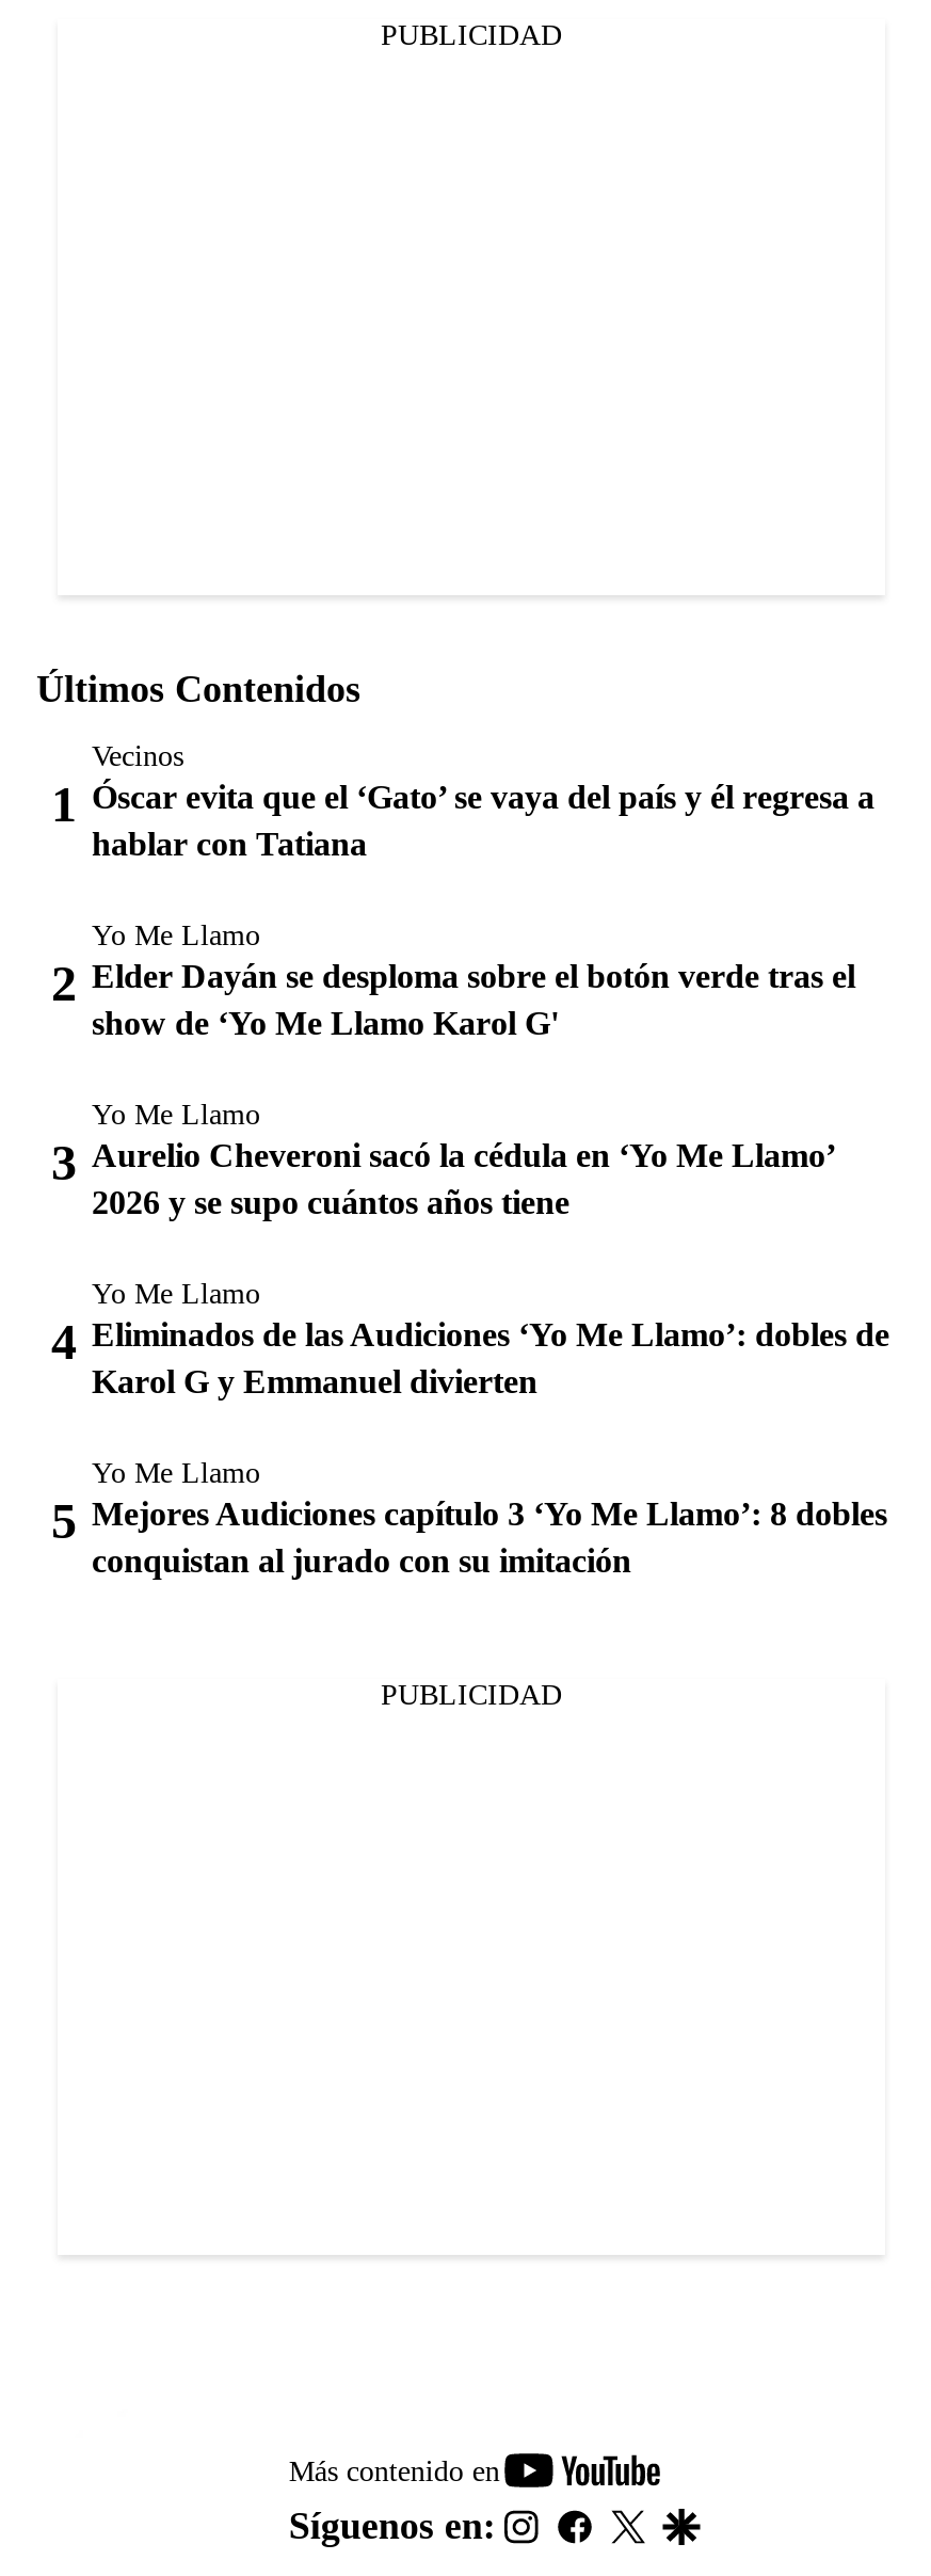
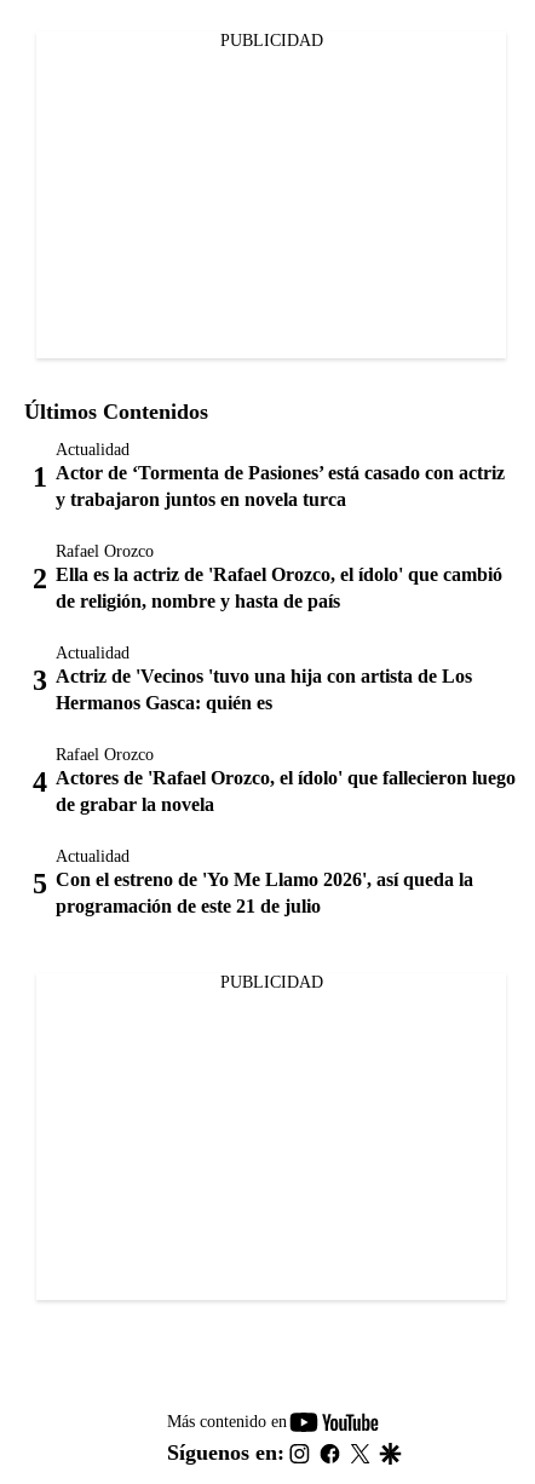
- Vecinos
- Óscar evita que el ‘Gato’ se vaya del país y él regresa a
- hablar con Tatiana
+ Actualidad
+ Actor de ‘Tormenta de Pasiones’ está casado con actriz
+ y trabajaron juntos en novela turca

- Yo Me Llamo
- Elder Dayán se desploma sobre el botón verde tras el
- show de ‘Yo Me Llamo Karol G'
+ Rafael Orozco
+ Ella es la actriz de 'Rafael Orozco, el ídolo' que cambió
+ de religión, nombre y hasta de país

- Yo Me Llamo
- Aurelio Cheveroni sacó la cédula en ‘Yo Me Llamo’
- 2026 y se supo cuántos años tiene
+ Actualidad
+ Actriz de 'Vecinos 'tuvo una hija con artista de Los
+ Hermanos Gasca: quién es

- Yo Me Llamo
- Eliminados de las Audiciones ‘Yo Me Llamo’: dobles de
- Karol G y Emmanuel divierten
+ Rafael Orozco
+ Actores de 'Rafael Orozco, el ídolo' que fallecieron luego
+ de grabar la novela

- Yo Me Llamo
- Mejores Audiciones capítulo 3 ‘Yo Me Llamo’: 8 dobles
- conquistan al jurado con su imitación
+ Actualidad
+ Con el estreno de 'Yo Me Llamo 2026', así queda la
+ programación de este 21 de julio
